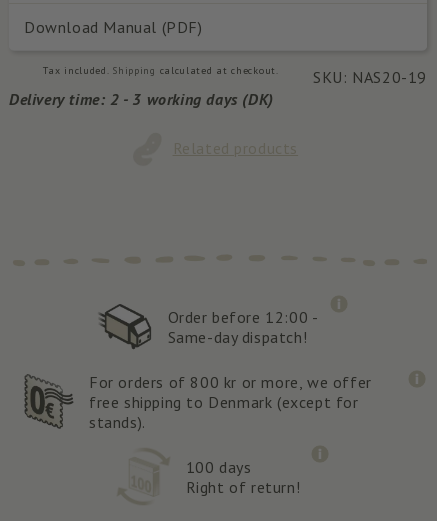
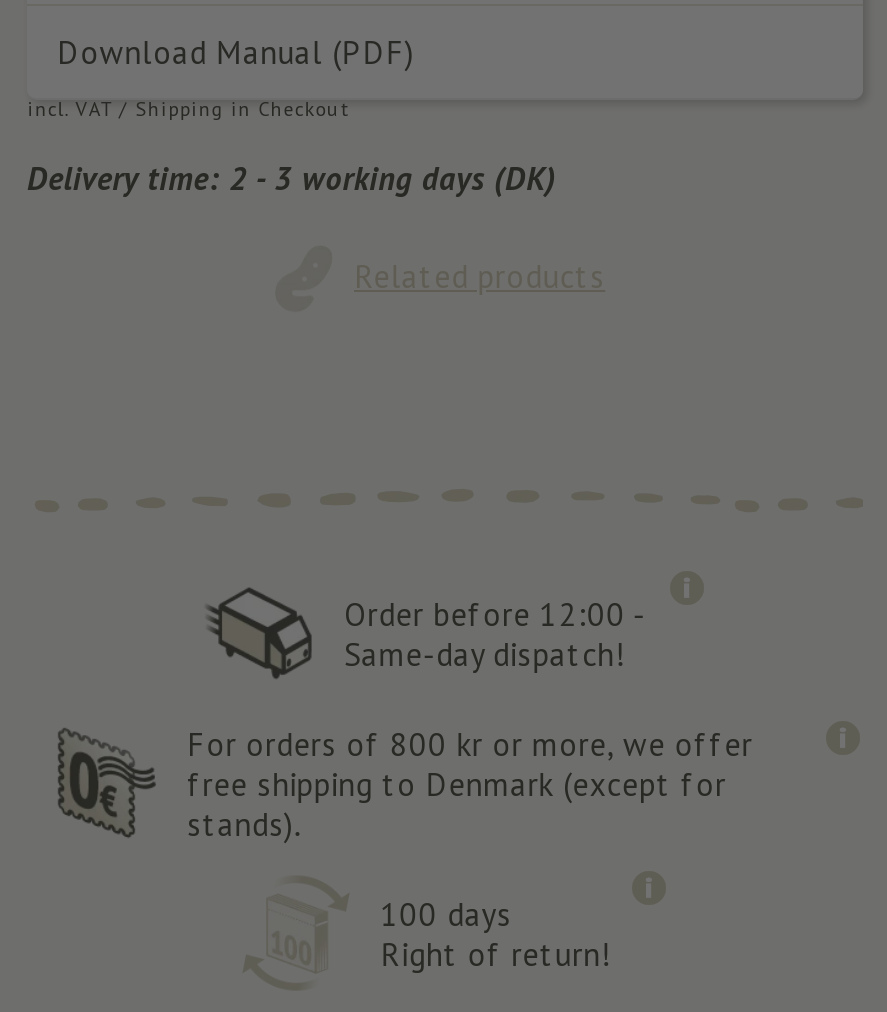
- Tax included. Shipping calculated at checkout.
- SKU: NAS20-19
+ incl. VAT / Shipping in Checkout
